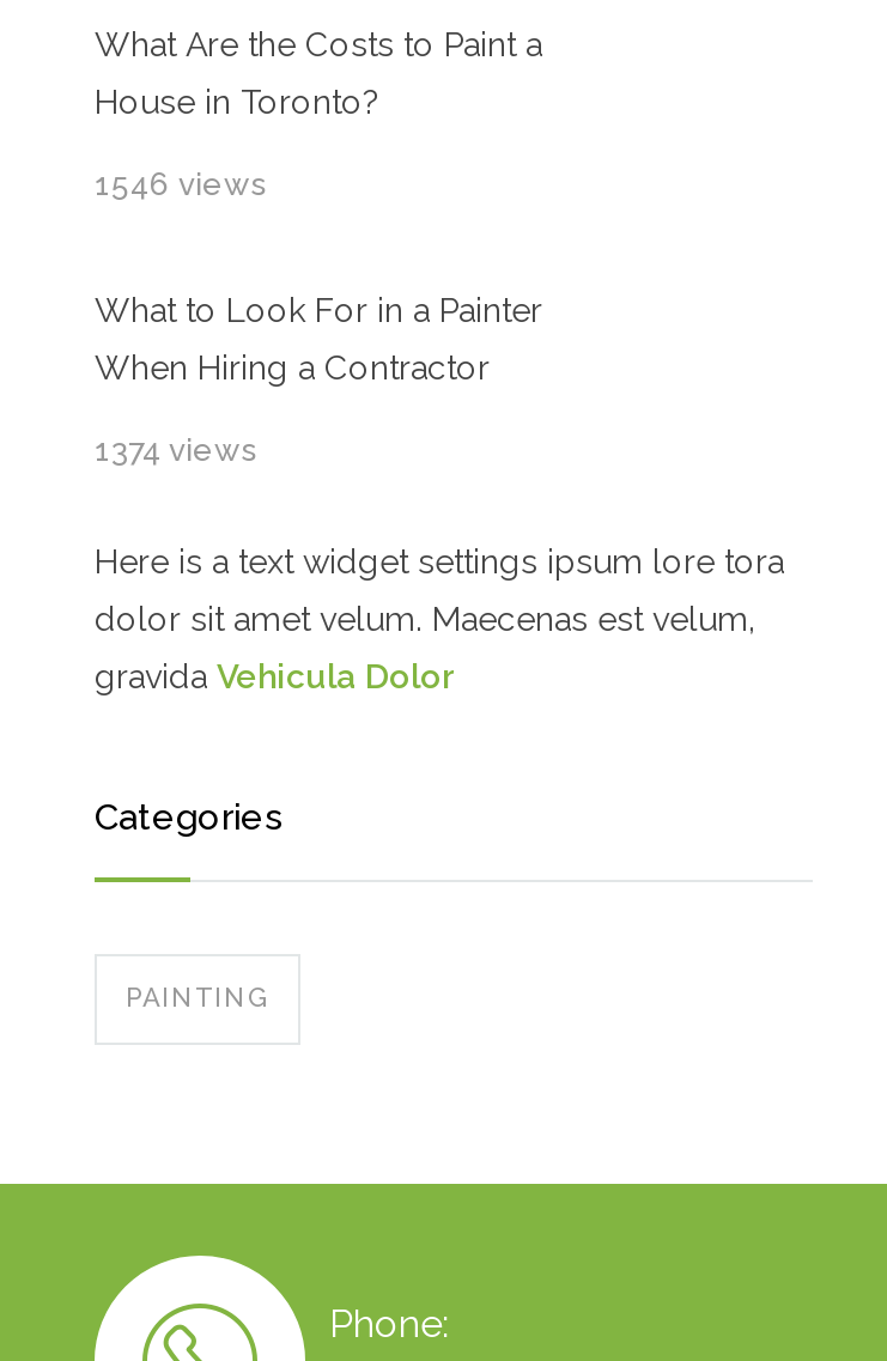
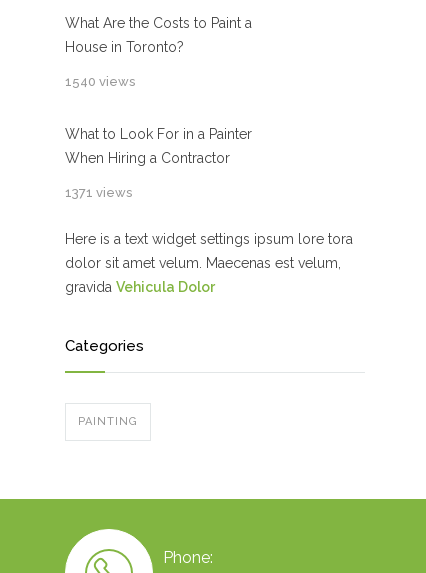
- 1546 views
+ 1540 views

- 1374 views
+ 1371 views
